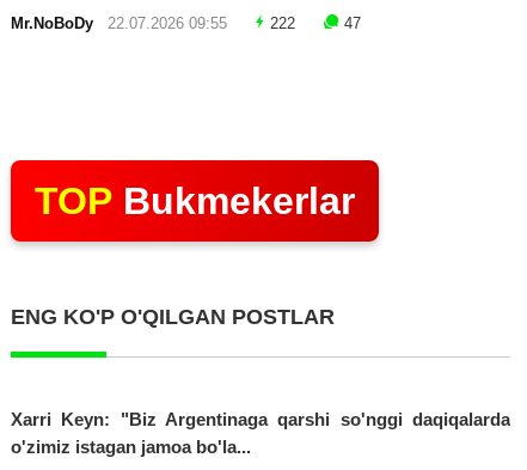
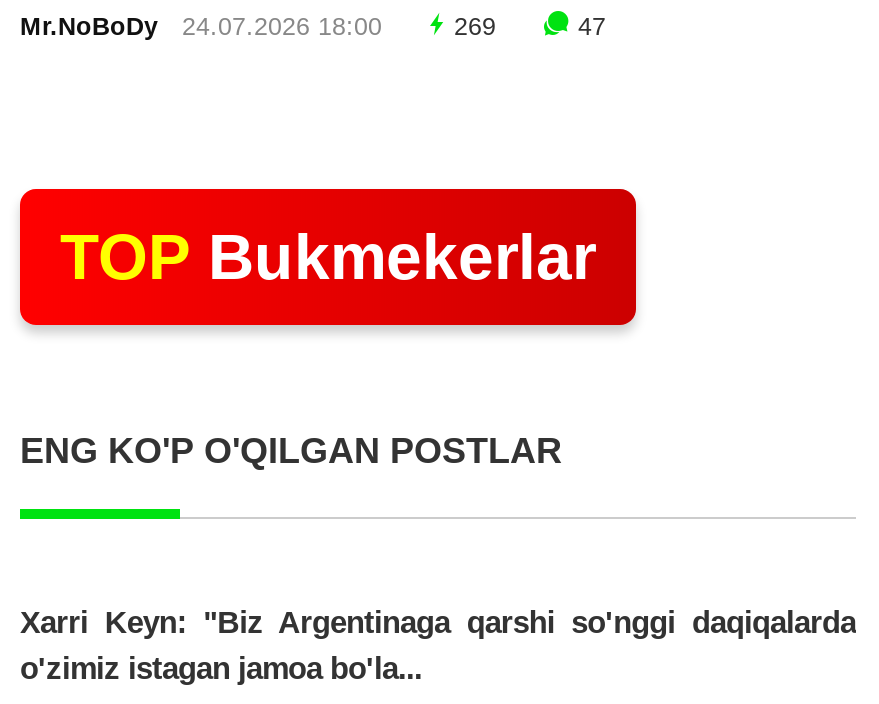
- Mr.NoBoDy 22.07.2026 09:55
- 222
+ Mr.NoBoDy 24.07.2026 18:00
+ 269
